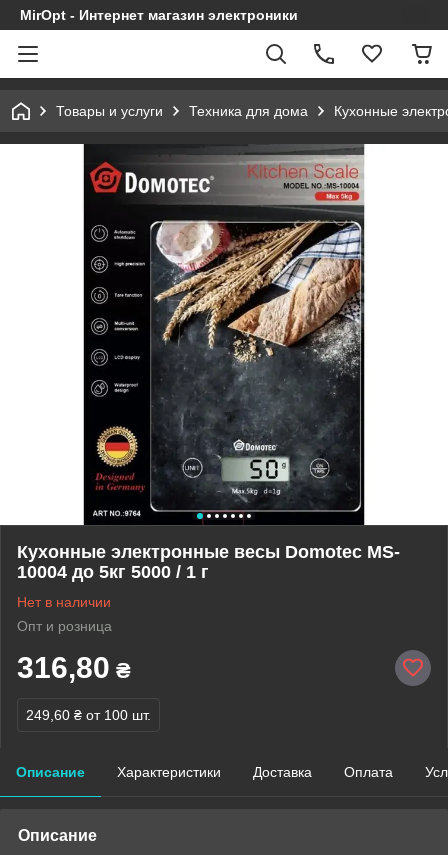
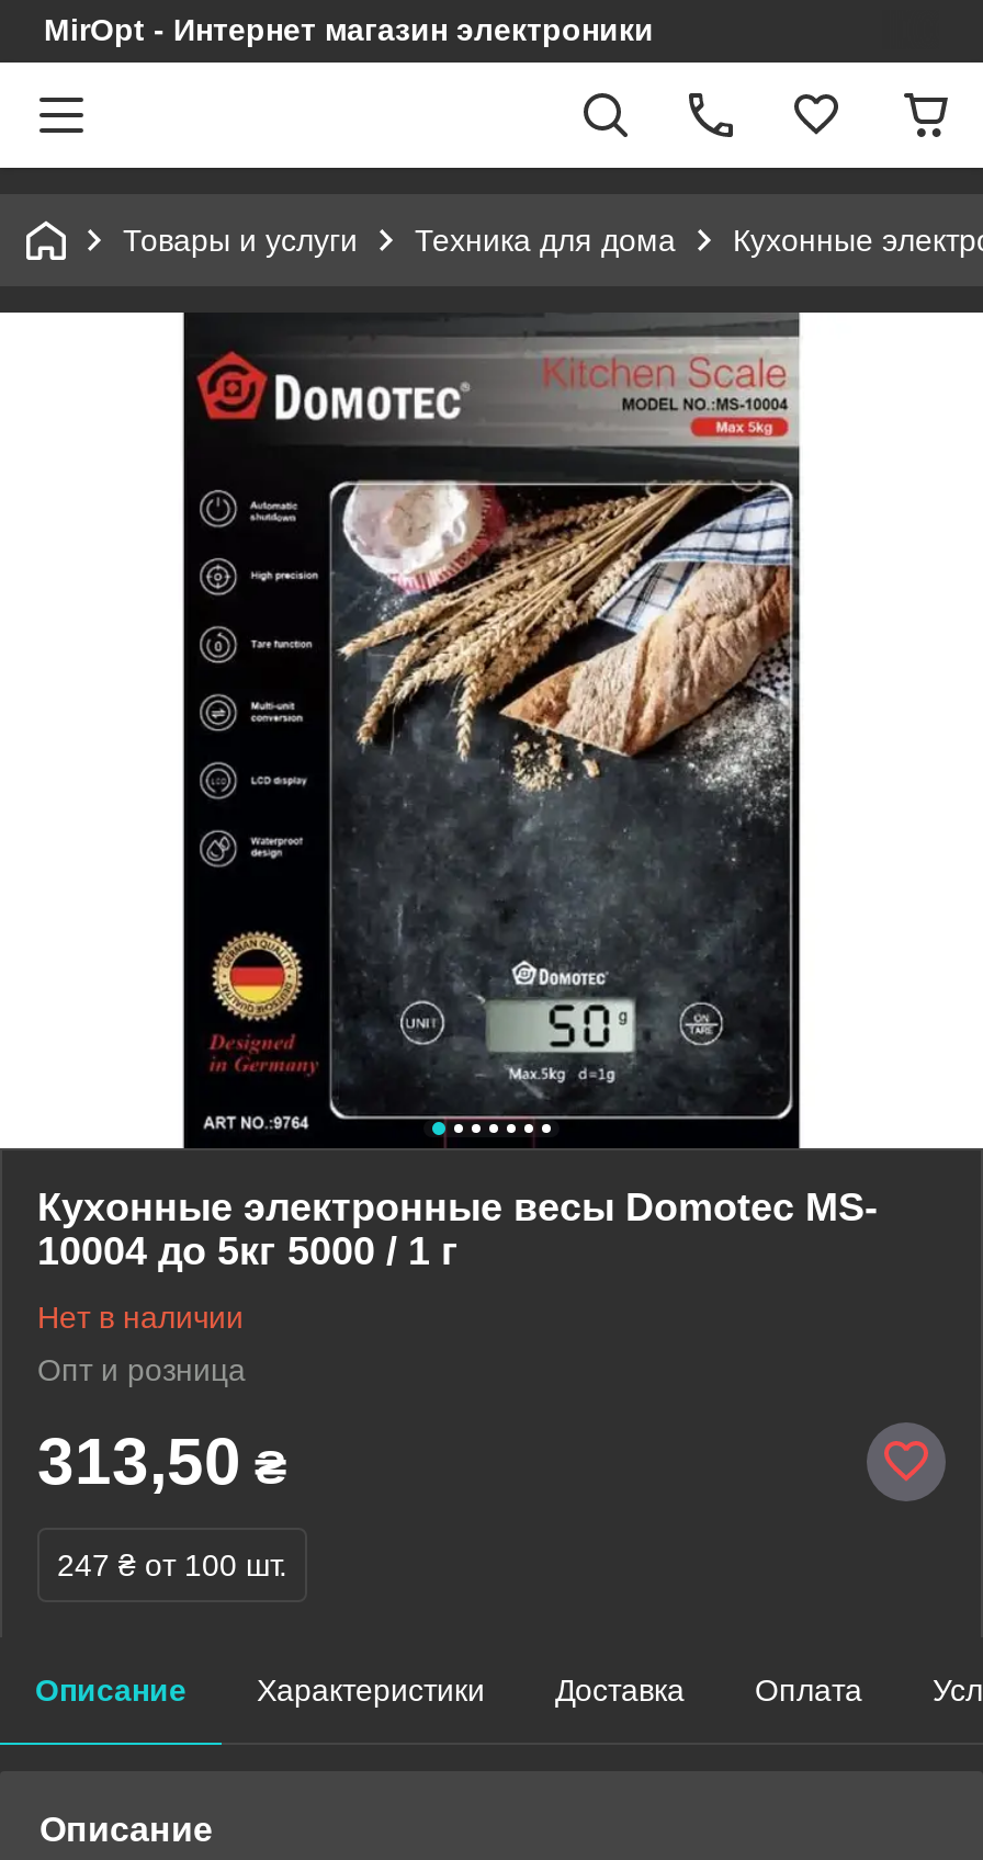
- 316,80 ₴
+ 313,50 ₴

- 249,60 ₴ от 100 шт.
+ 247 ₴ от 100 шт.
